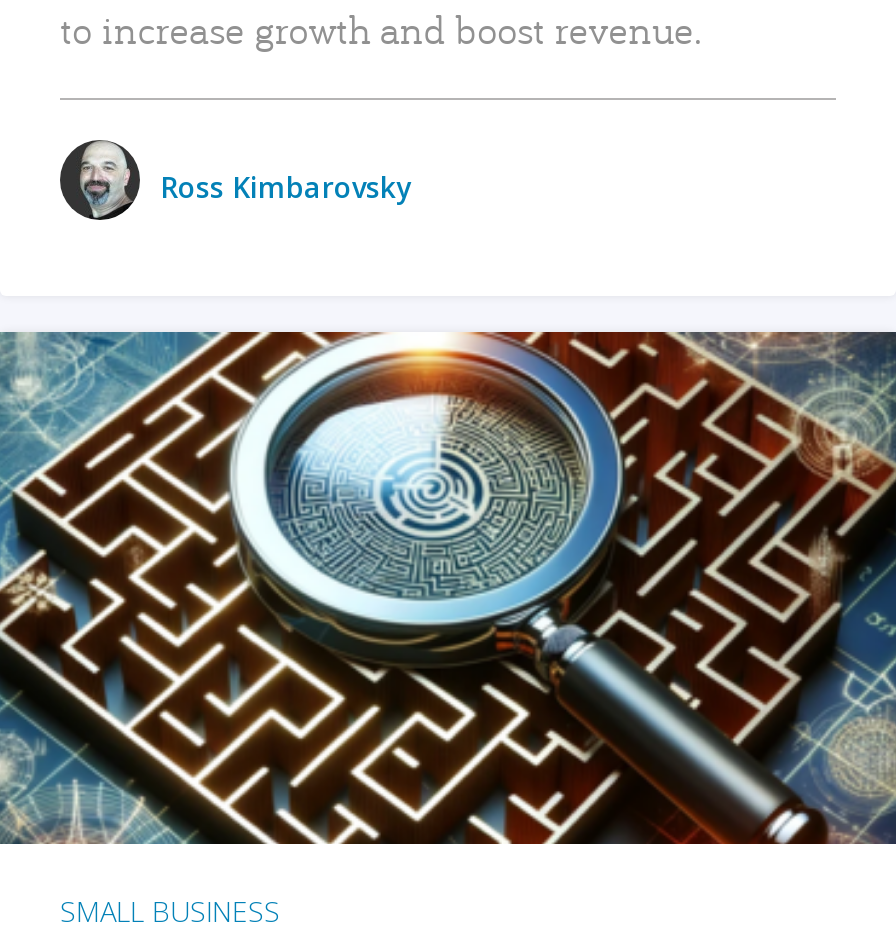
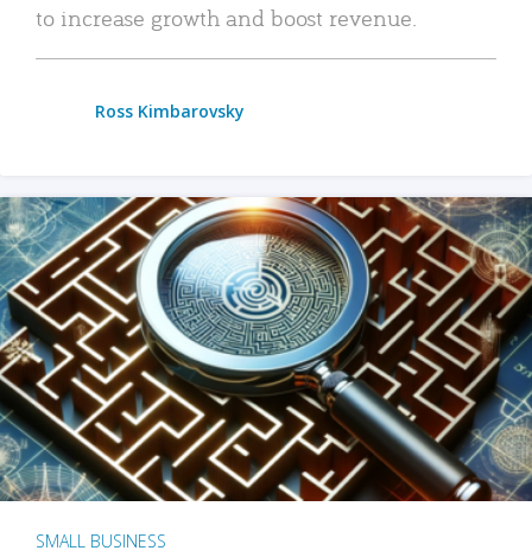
- [image]
